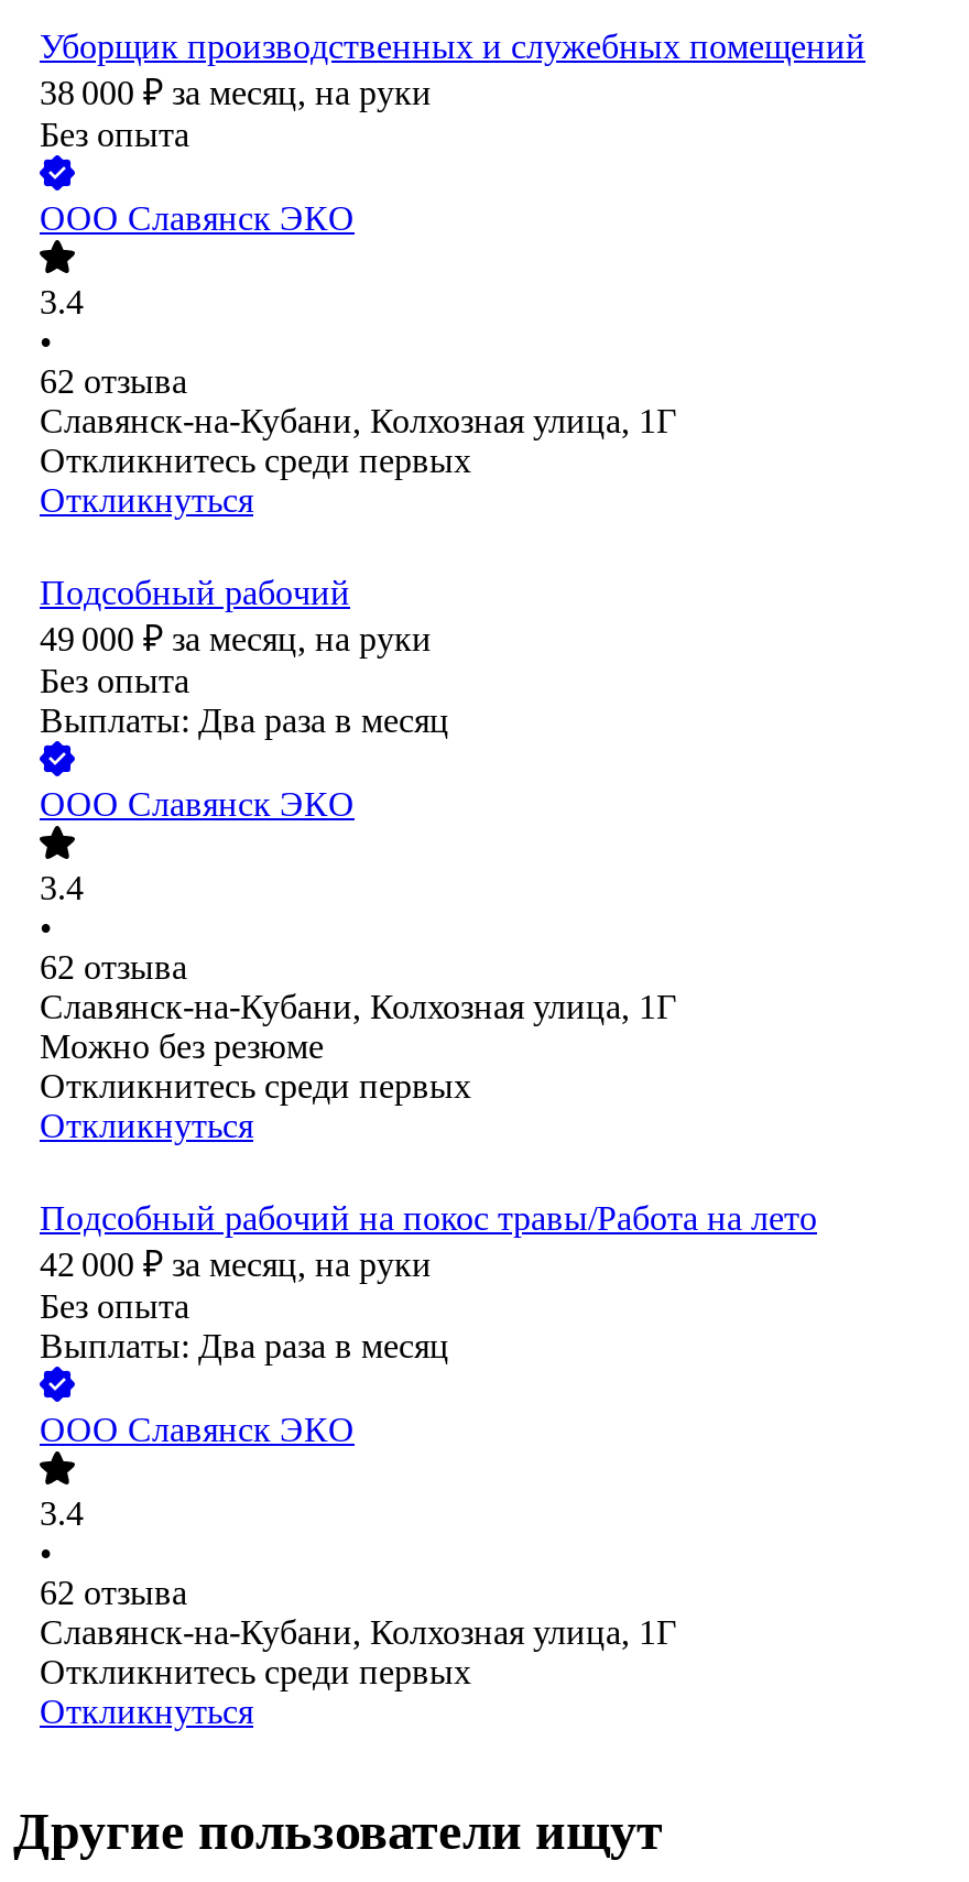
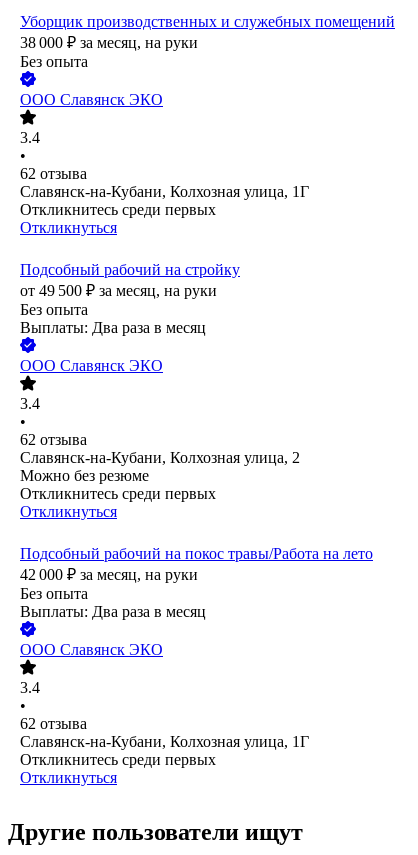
- Подсобный рабочий
- 49 000 ₽ за месяц, на руки
+ Подсобный рабочий на стройку
+ от 49 500 ₽ за месяц, на руки

- Славянск-на-Кубани, Колхозная улица, 1Г
+ Славянск-на-Кубани, Колхозная улица, 2
